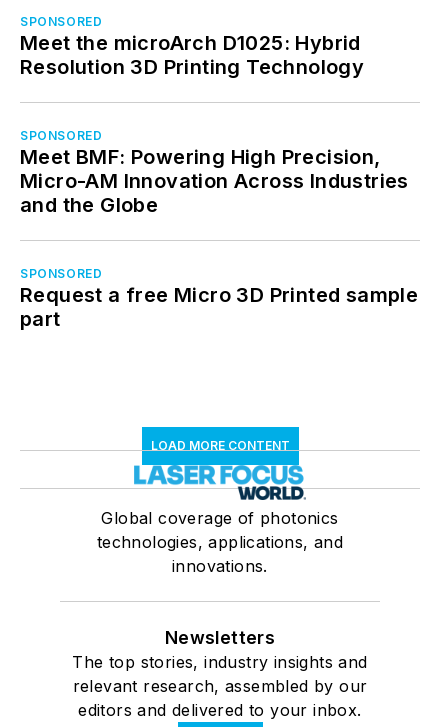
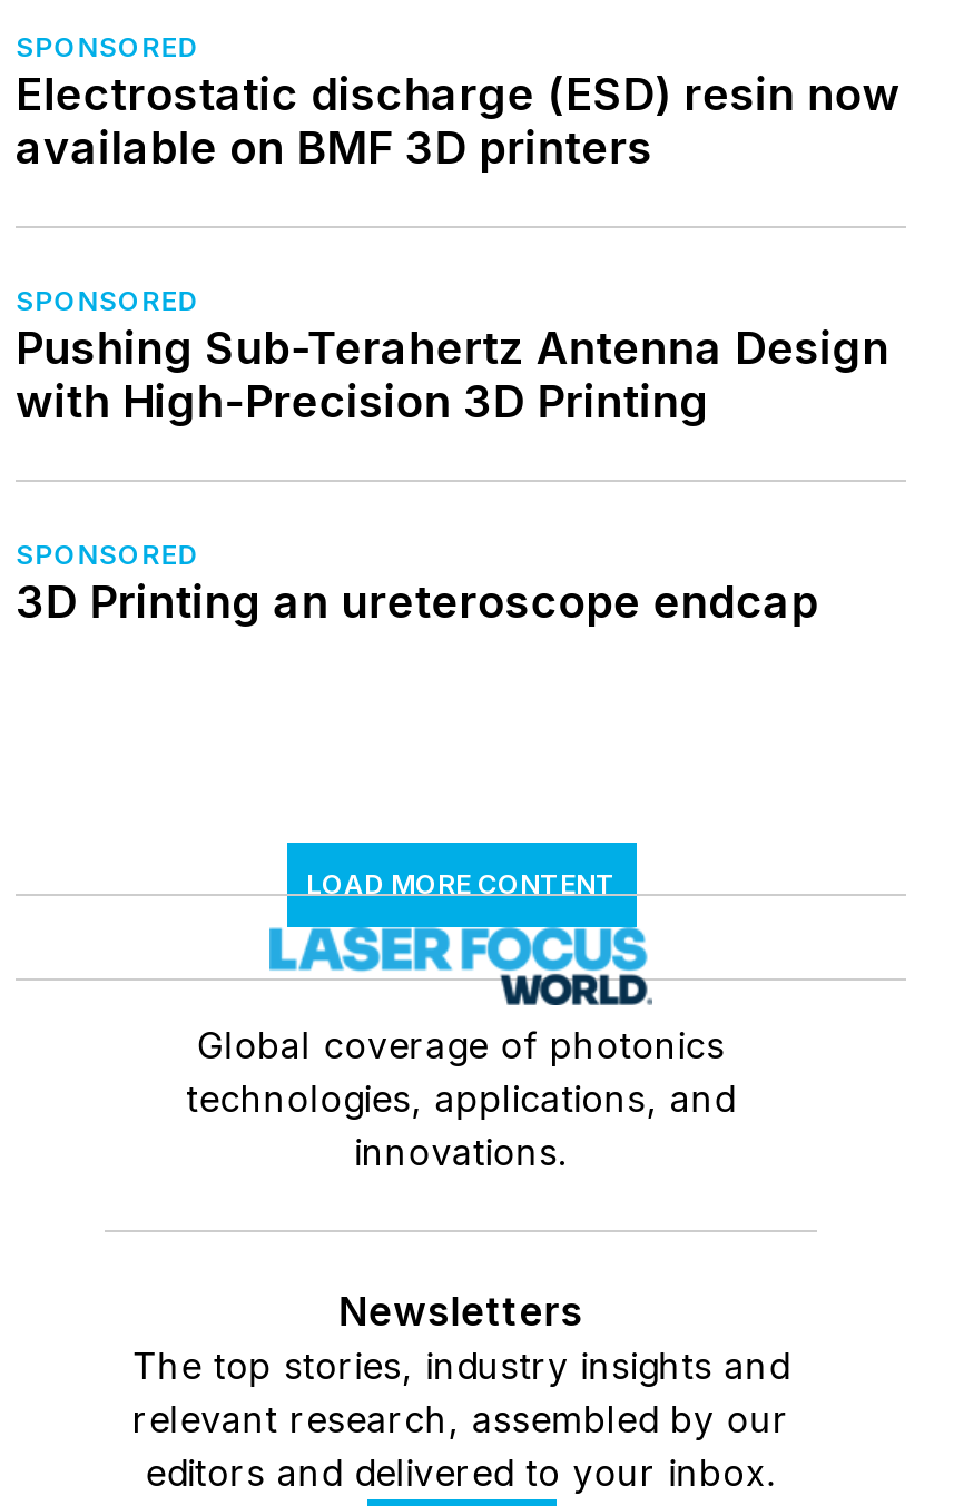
- Meet the microArch D1025: Hybrid
- Resolution 3D Printing Technology
+ Electrostatic discharge (ESD) resin now
+ available on BMF 3D printers

- Meet BMF: Powering High Precision,
- Micro-AM Innovation Across Industries
- and the Globe
+ Pushing Sub-Terahertz Antenna Design
+ with High-Precision 3D Printing

- Request a free Micro 3D Printed sample
- part
+ 3D Printing an ureteroscope endcap
